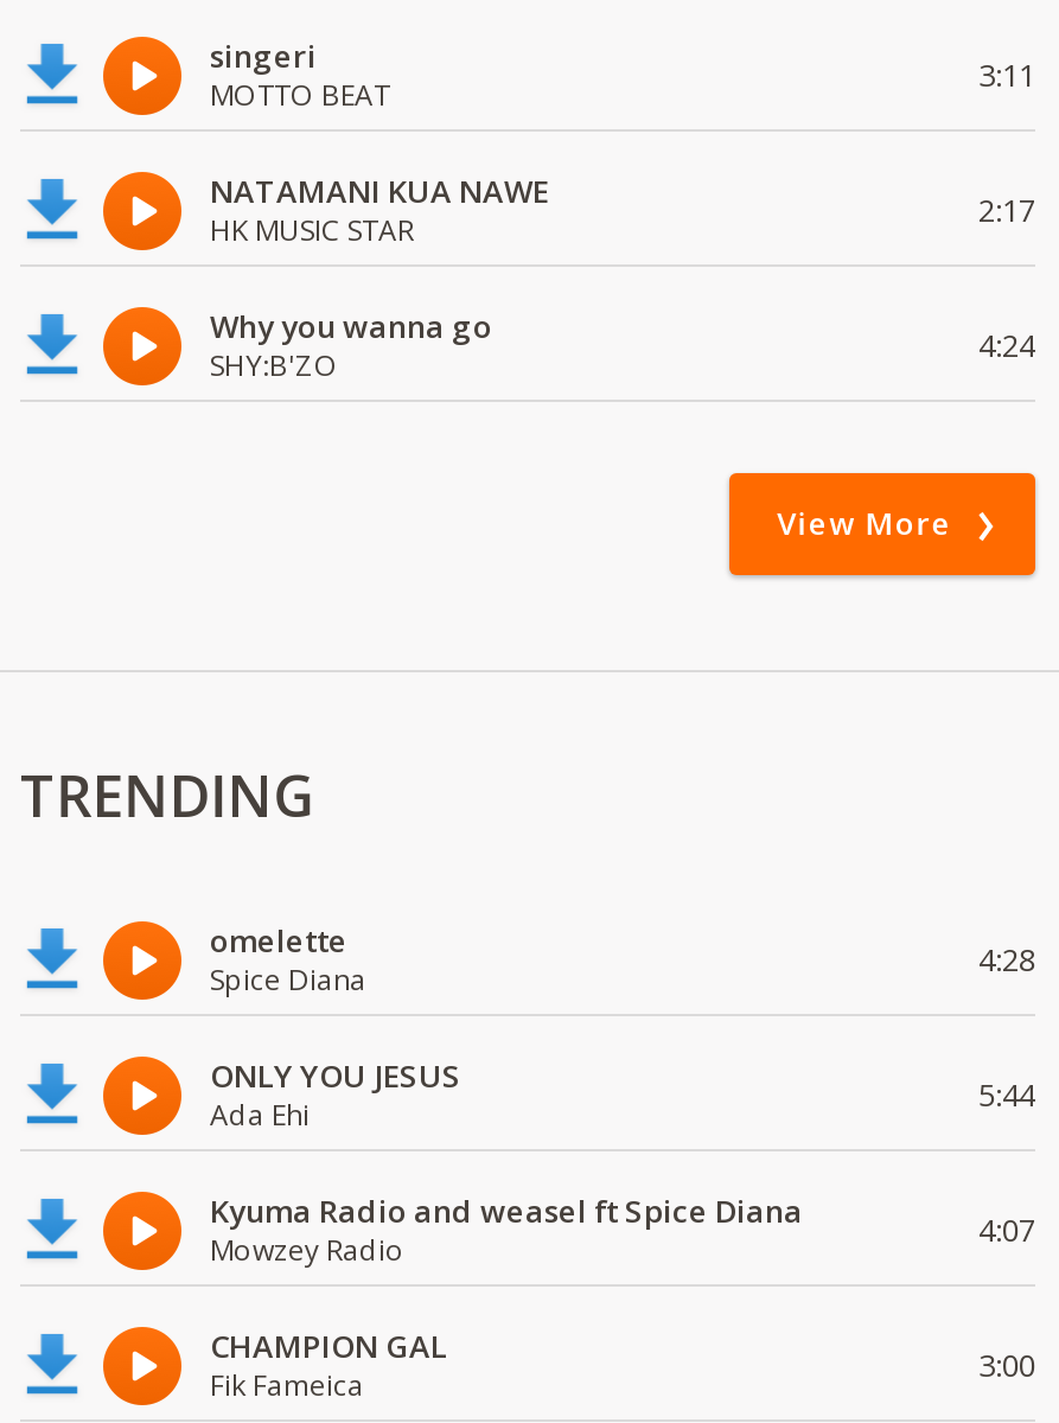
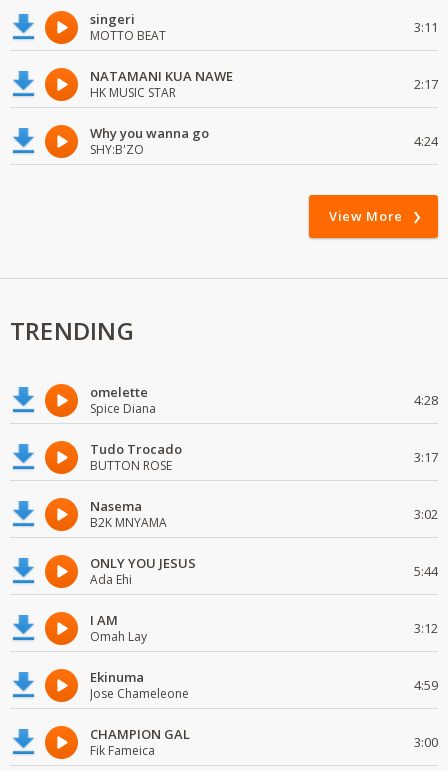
+ Tudo Trocado
+ BUTTON ROSE
+ 3:17
+ Nasema
+ B2K MNYAMA
+ 3:02

- Kyuma Radio and weasel ft Spice Diana
- Mowzey Radio
- 4:07
+ I AM
+ Omah Lay
+ 3:12
+ Ekinuma
+ Jose Chameleone
+ 4:59
